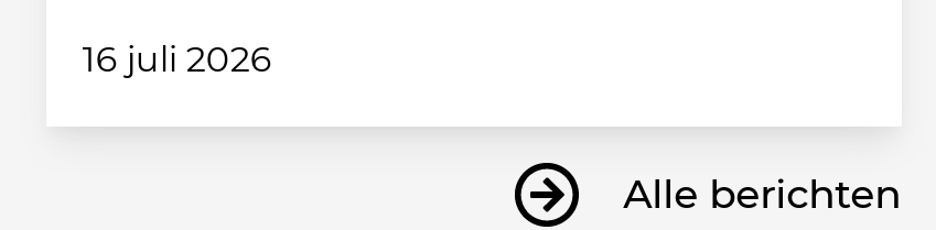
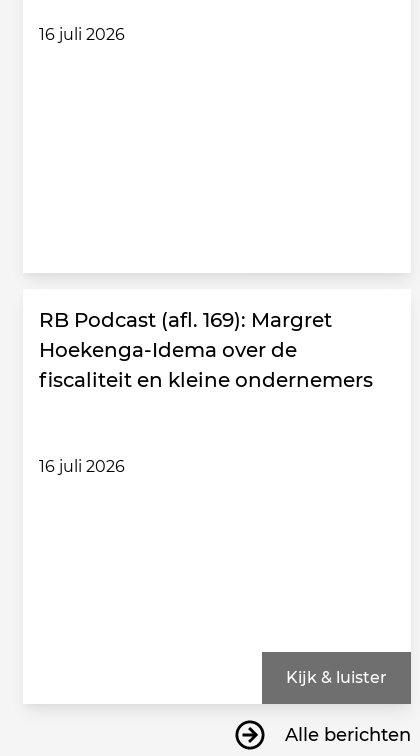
+ RB Podcast (afl. 169): Margret
+ Hoekenga-Idema over de
+ fiscaliteit en kleine ondernemers

+ 16 juli 2026

+ Kijk & luister
